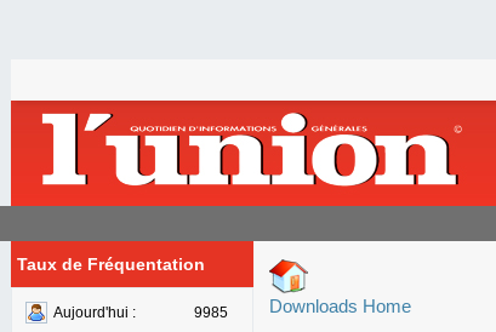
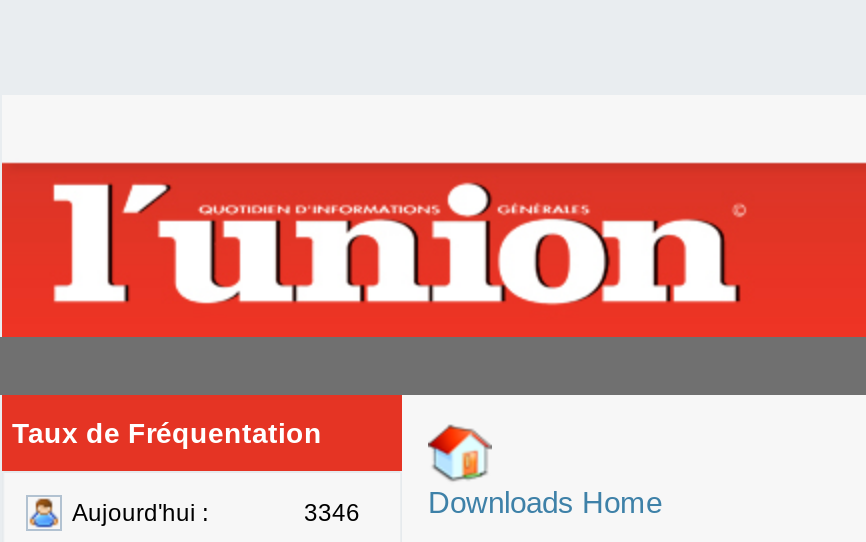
- 9985
+ 3346
